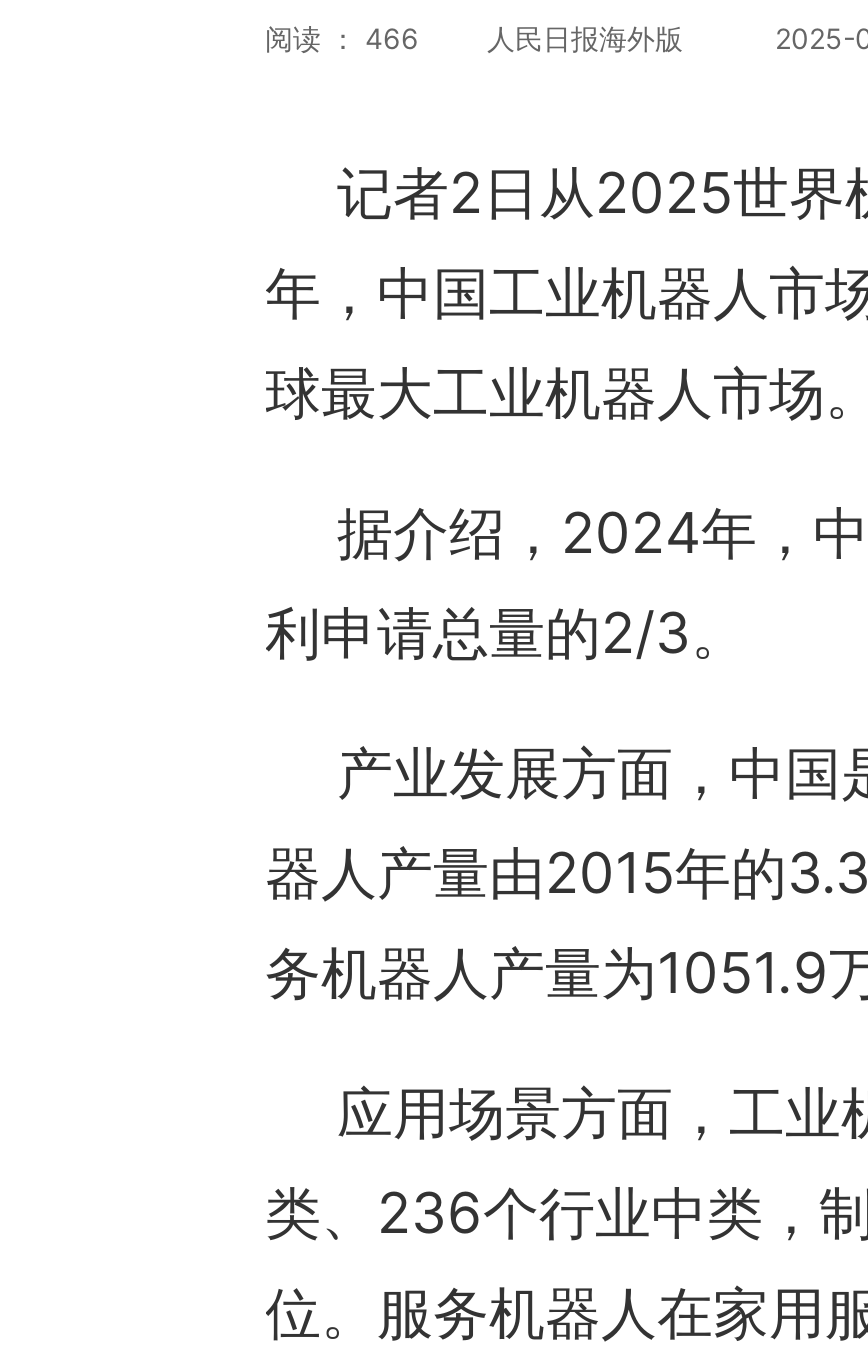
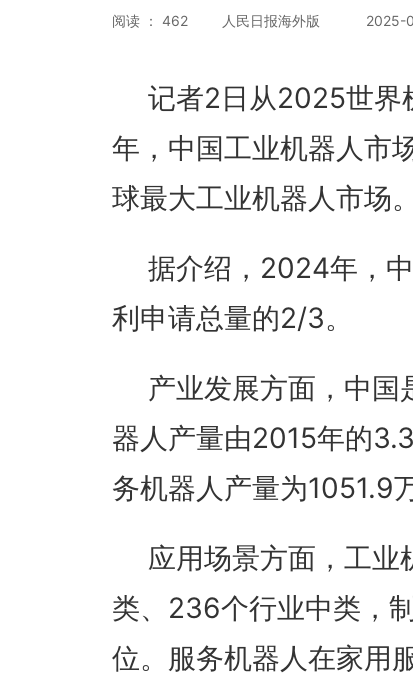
- 阅读 ： 466
+ 阅读 ： 462
